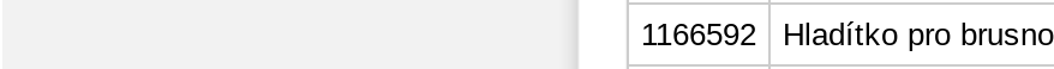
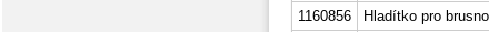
- 1166592
+ 1160856
